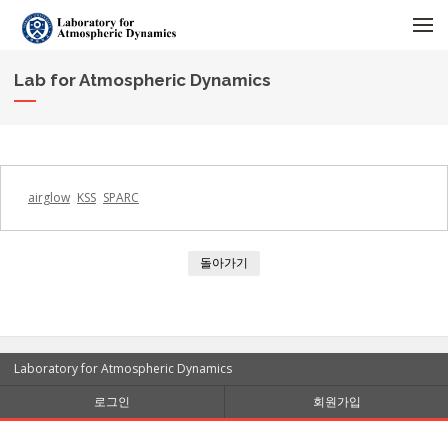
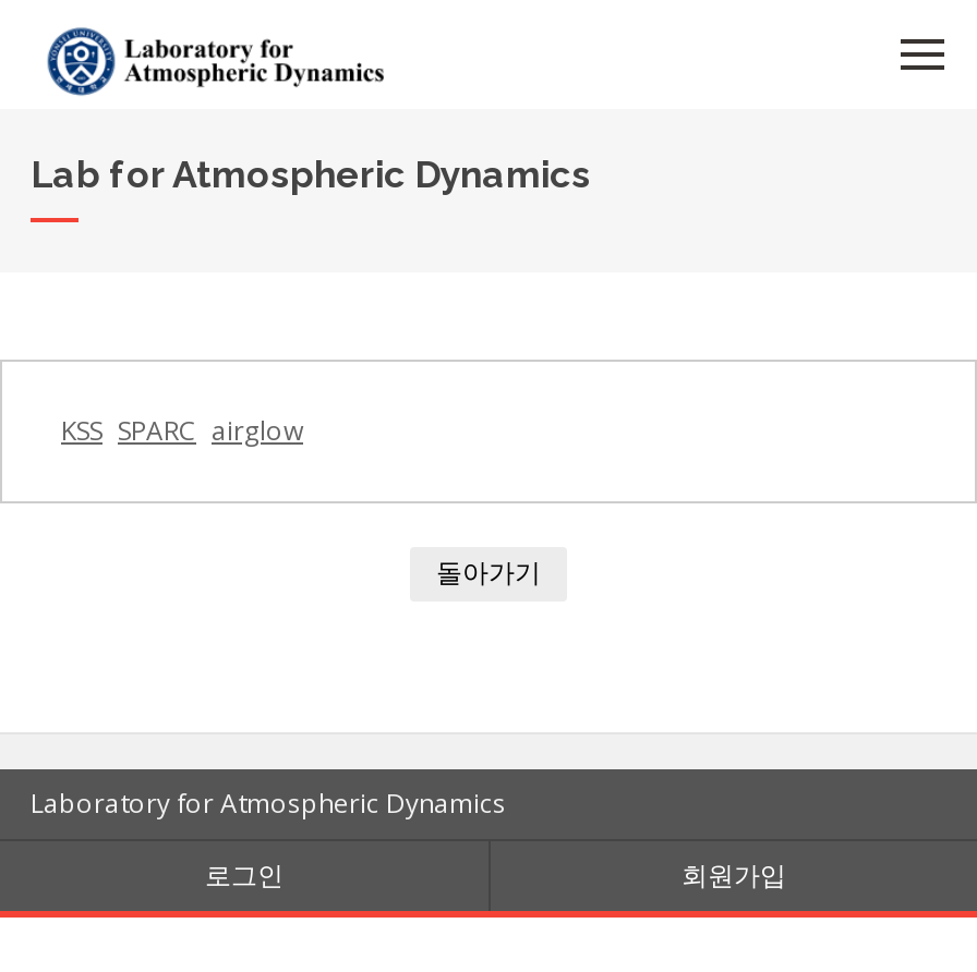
- airglow KSS SPARC
+ KSS SPARC airglow
